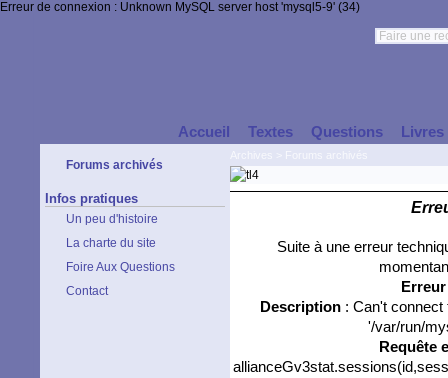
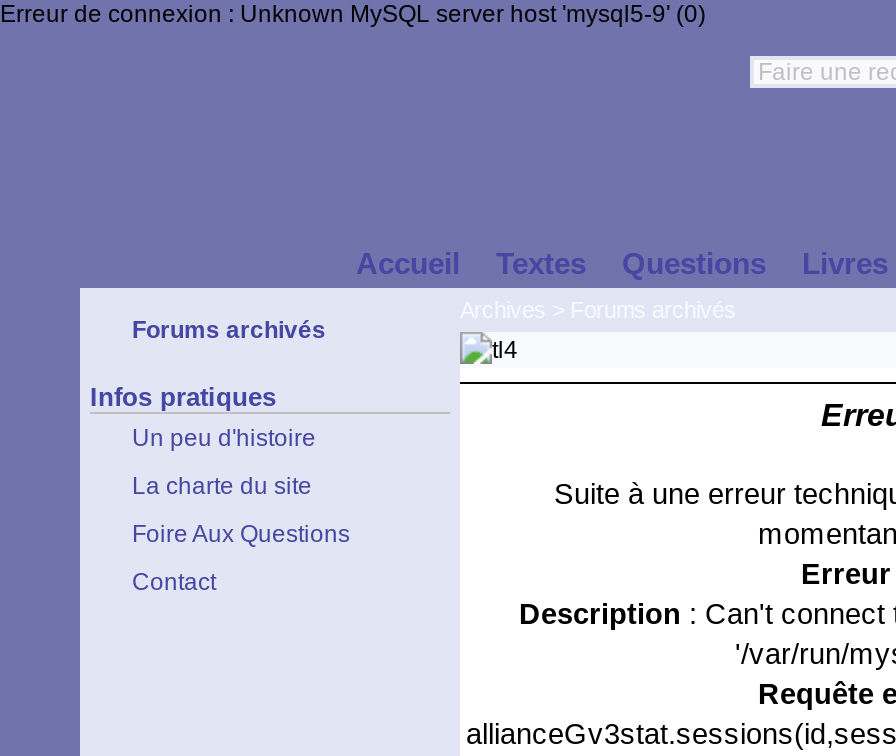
- Erreur de connexion : Unknown MySQL server host 'mysql5-9' (34)
+ Erreur de connexion : Unknown MySQL server host 'mysql5-9' (0)
